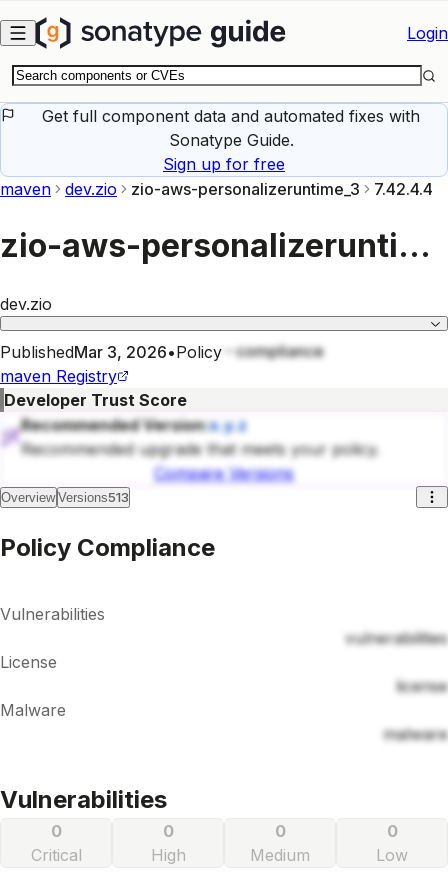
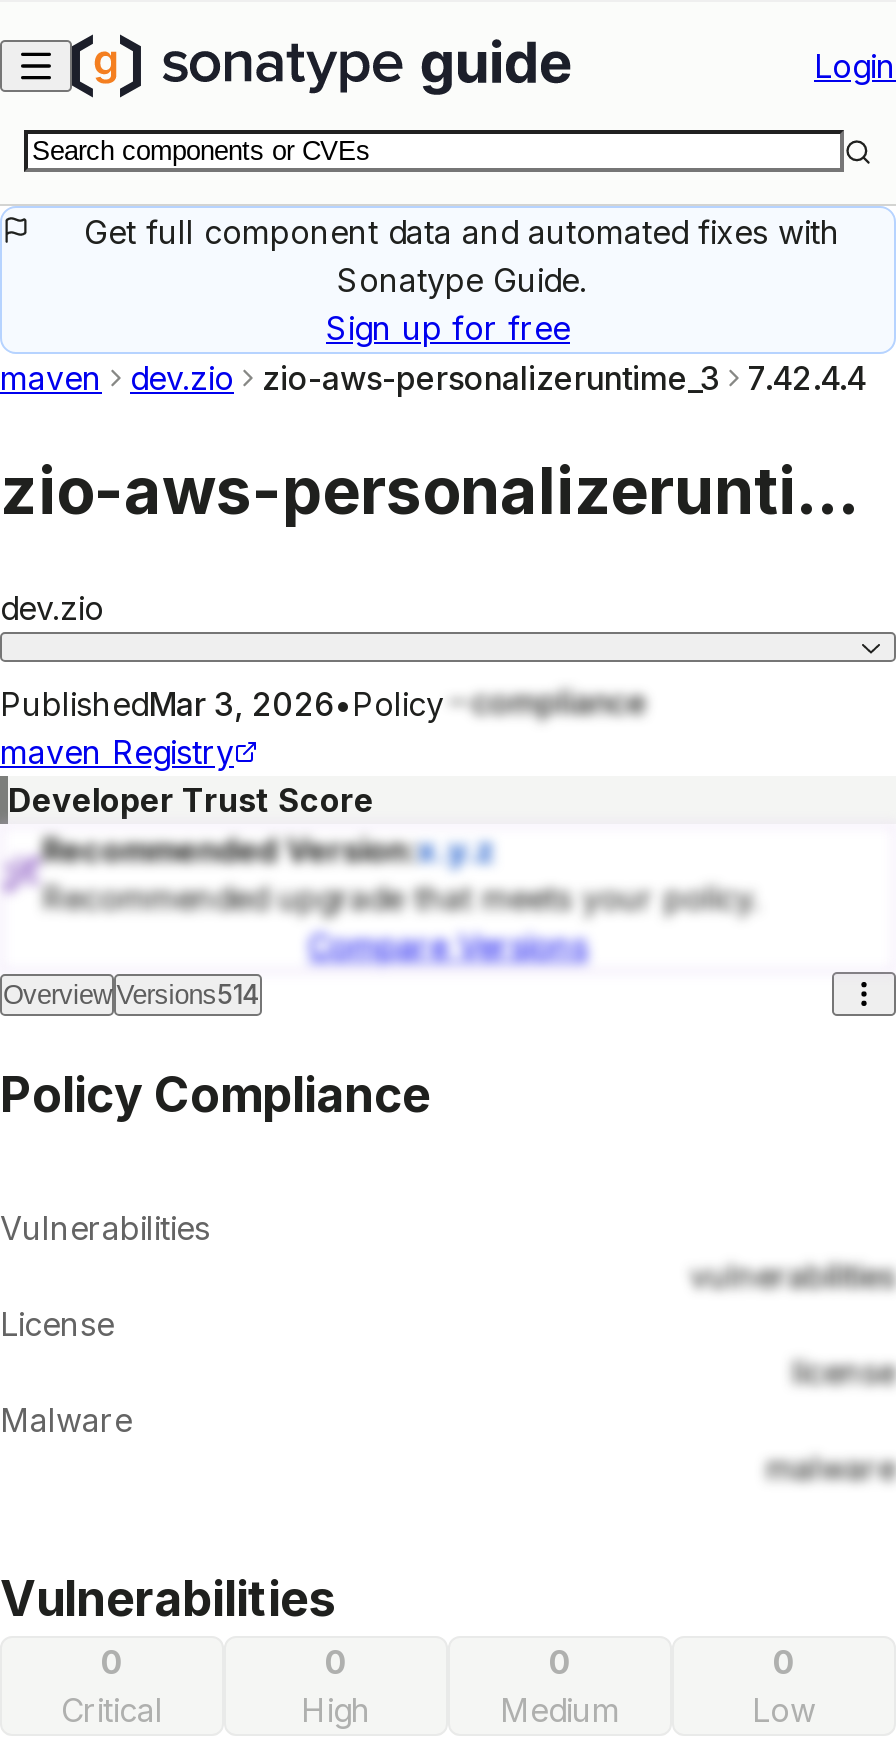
- Overview Versions513
+ Overview Versions514
